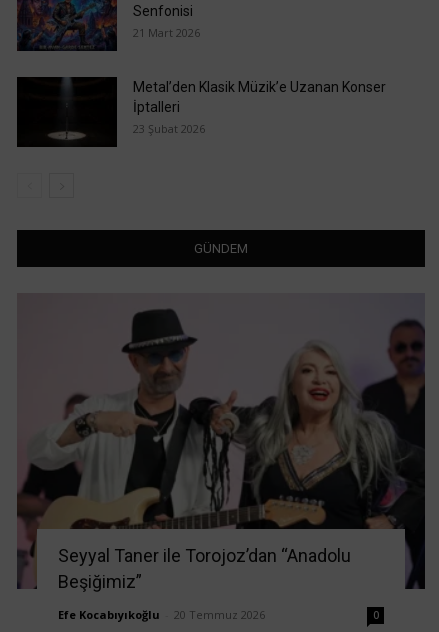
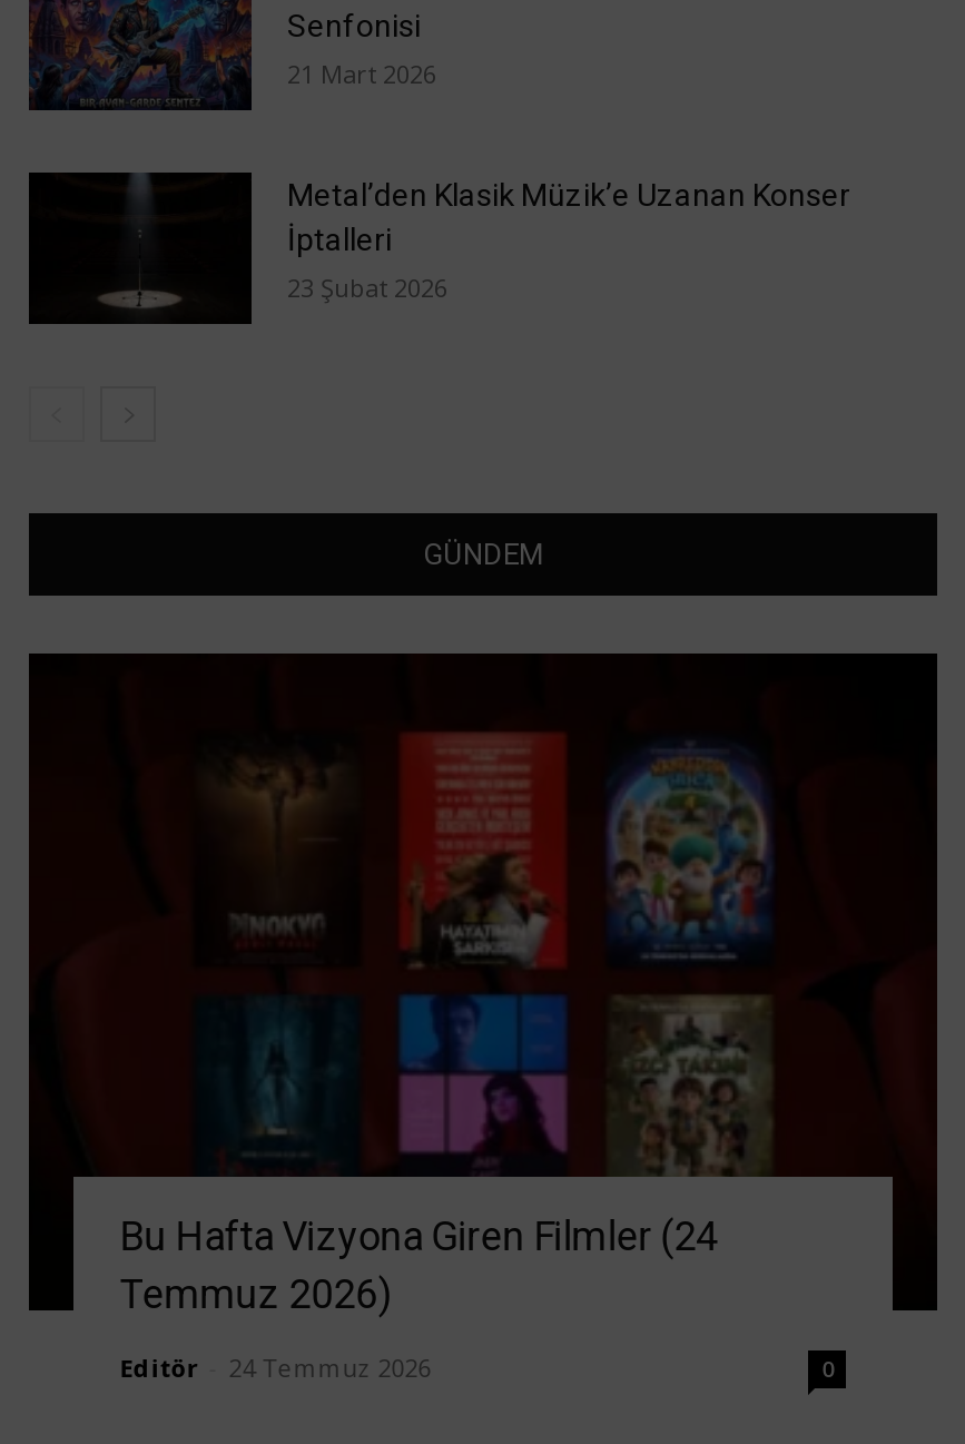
- [image]
- Seyyal Taner ile Torojoz’dan “Anadolu
- Beşiğimiz”
+ [image]
+ Bu Hafta Vizyona Giren Filmler (24
+ Temmuz 2026)

- Efe Kocabıyıkoğlu - 20 Temmuz 2026
+ Editör - 24 Temmuz 2026
